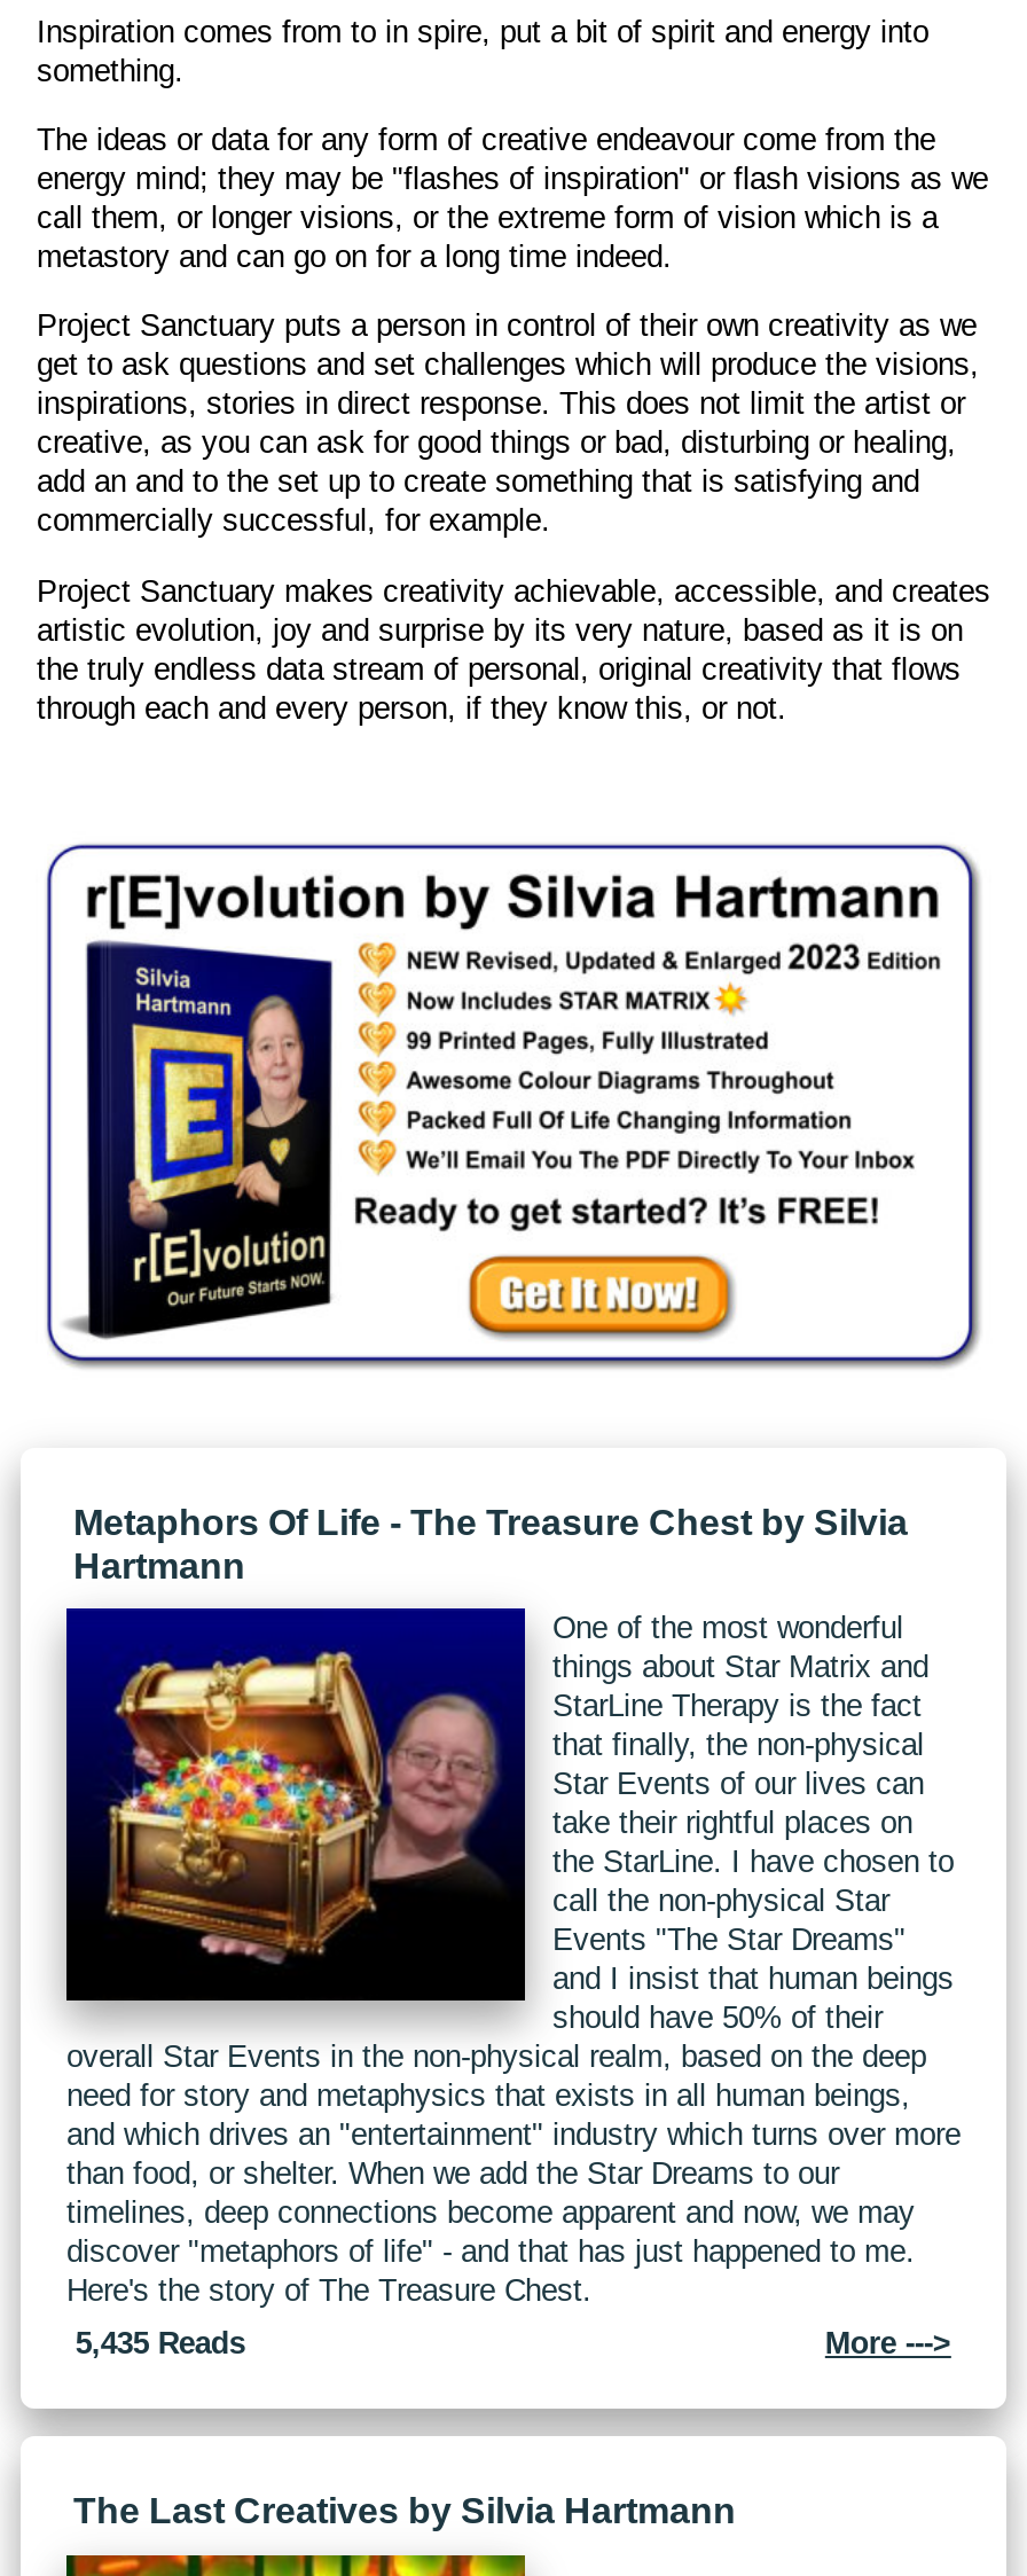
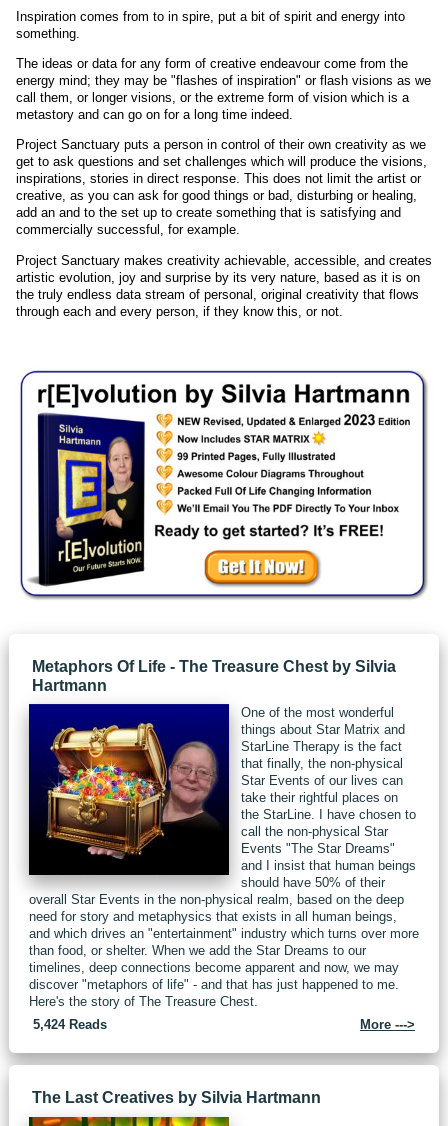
- 5,435 Reads
+ 5,424 Reads
